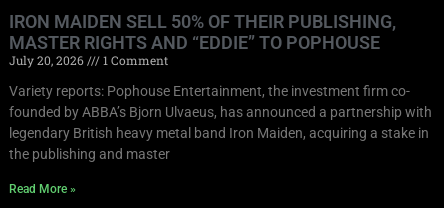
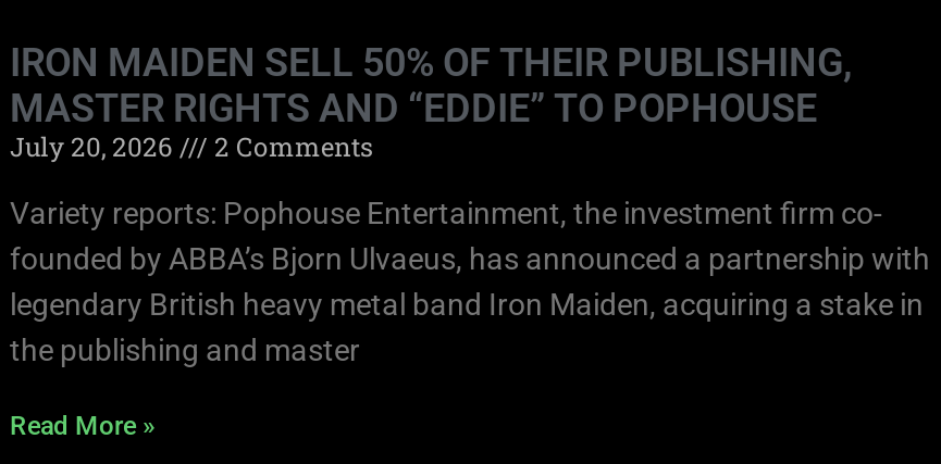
- July 20, 2026 1 Comment
+ July 20, 2026 2 Comments
